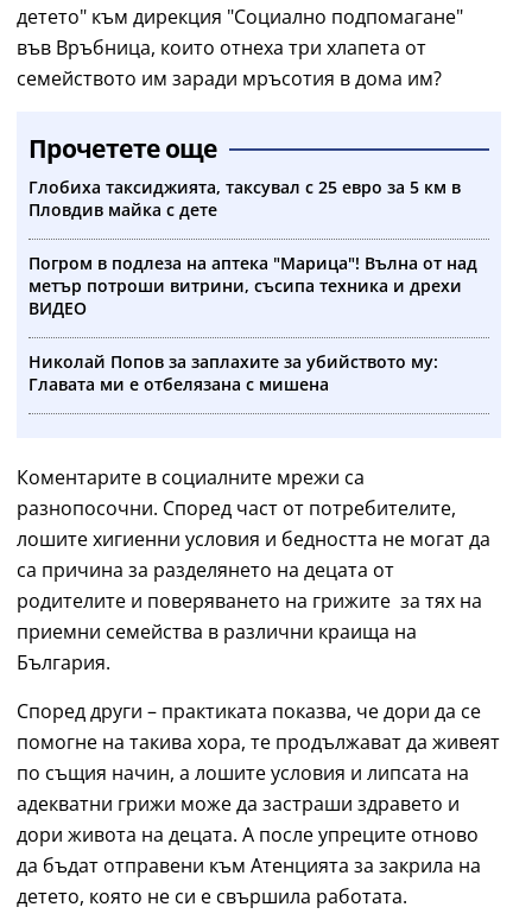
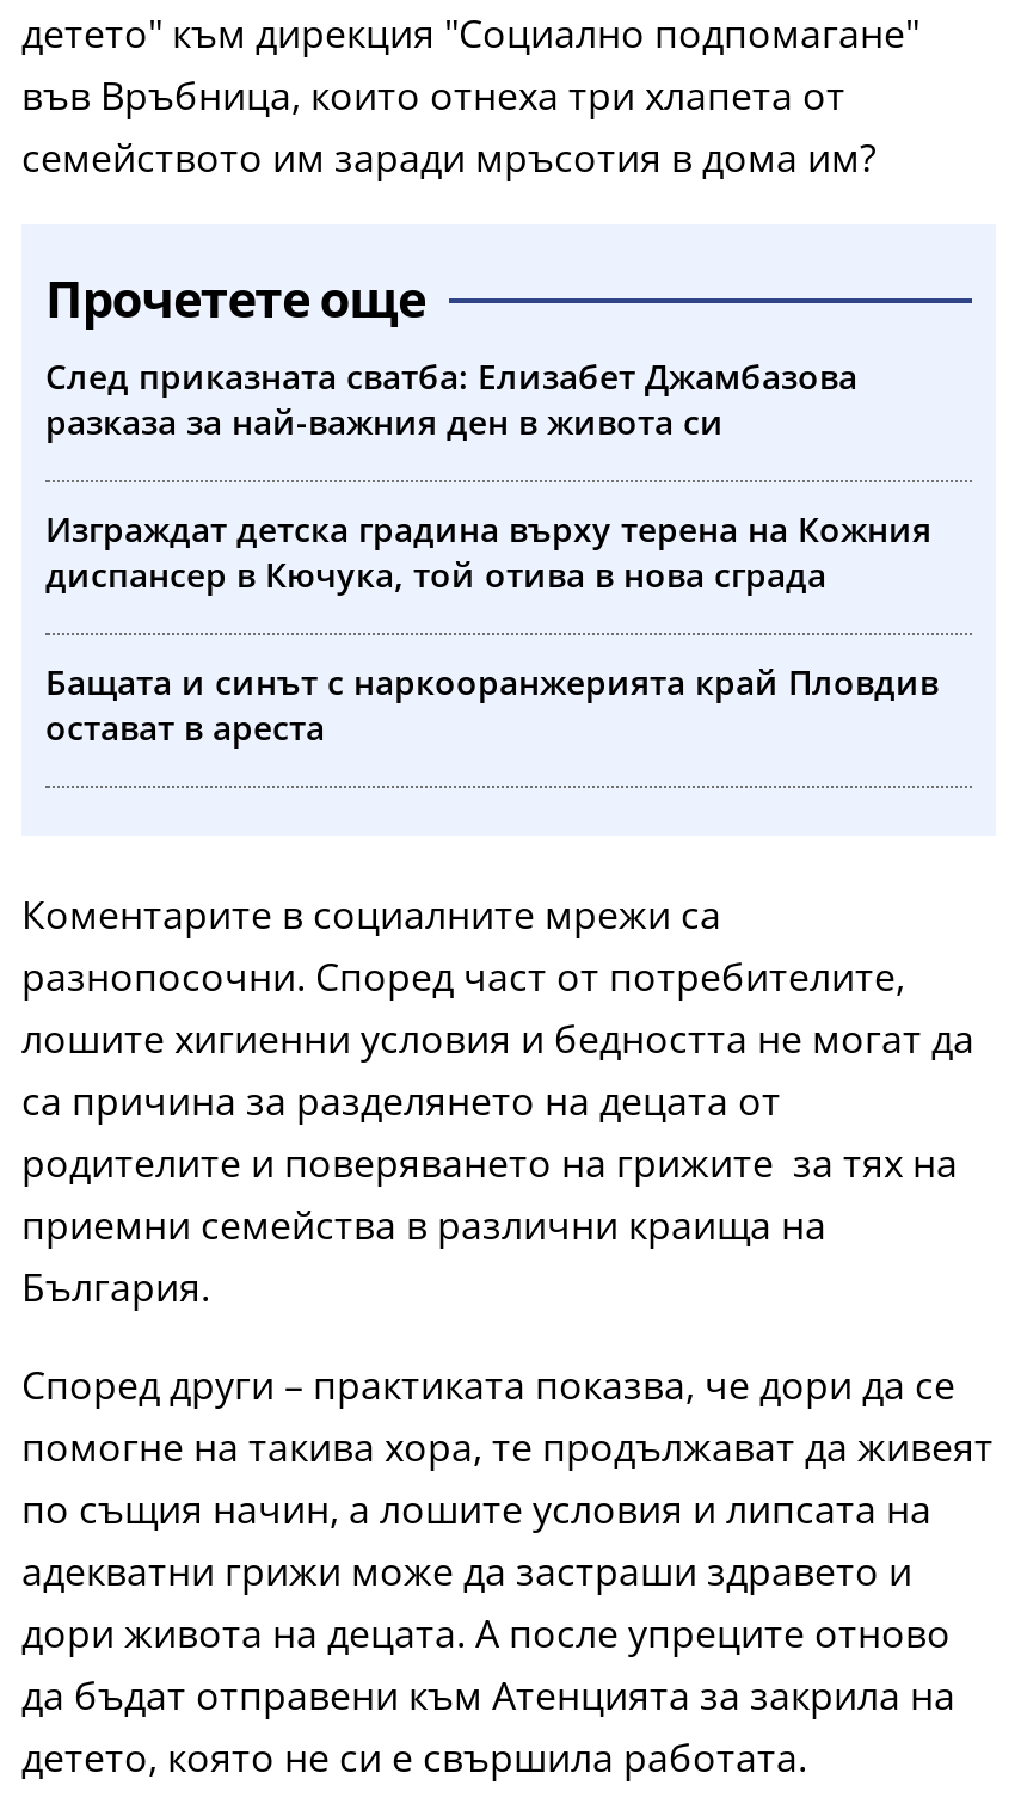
- Глобиха таксиджията, таксувал с 25 евро за 5 км в
- Пловдив майка с дете
+ След приказната сватба: Елизабет Джамбазова
+ разказа за най-важния ден в живота си

- Погром в подлеза на аптека "Марица"! Вълна от над
- метър потроши витрини, съсипа техника и дрехи
- ВИДЕО
+ Изграждат детска градина върху терена на Кожния
+ диспансер в Кючука, той отива в нова сграда

- Николай Попов за заплахите за убийството му:
- Главата ми е отбелязана с мишена
+ Бащата и синът с наркооранжерията край Пловдив
+ остават в ареста
